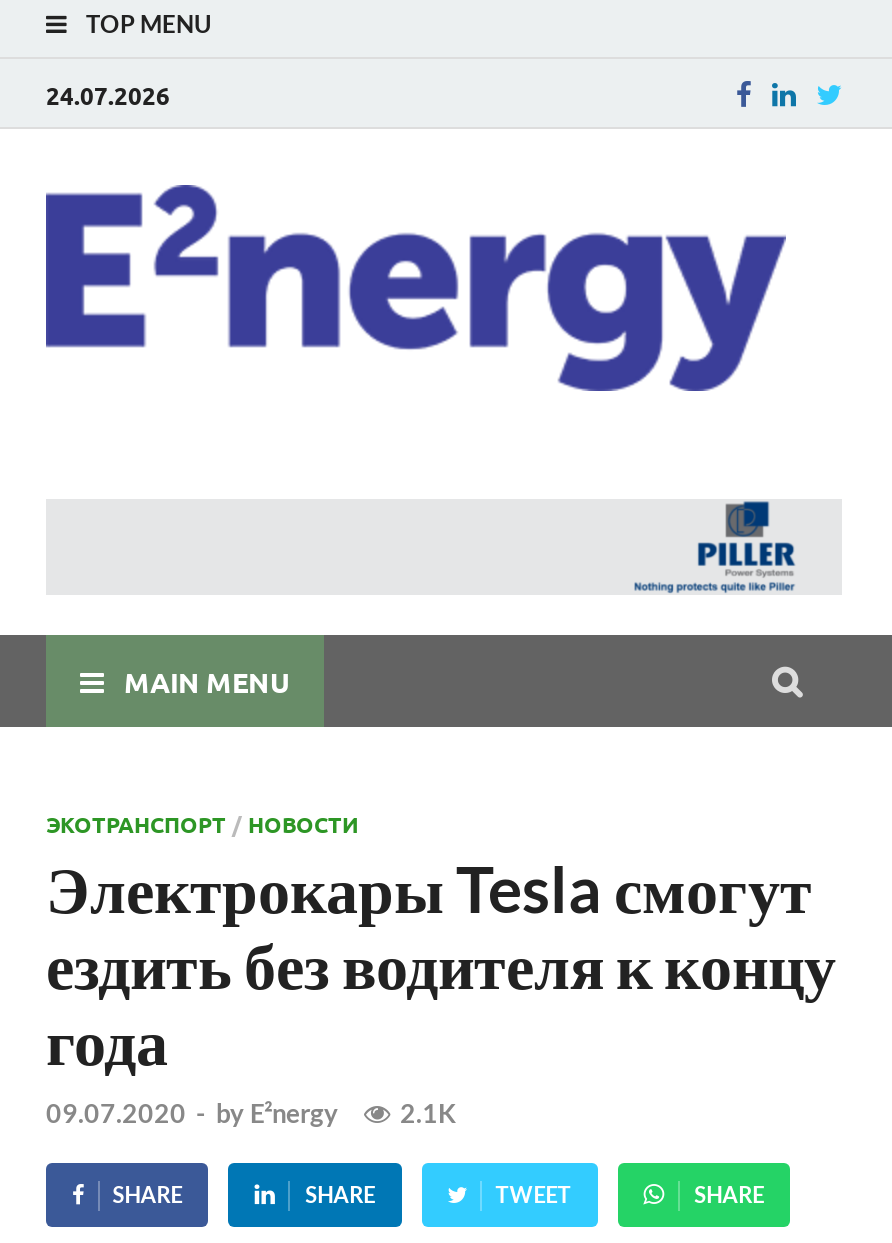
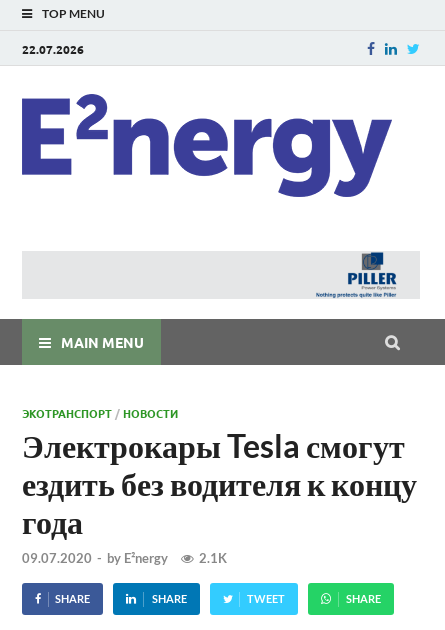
- 24.07.2026
+ 22.07.2026
